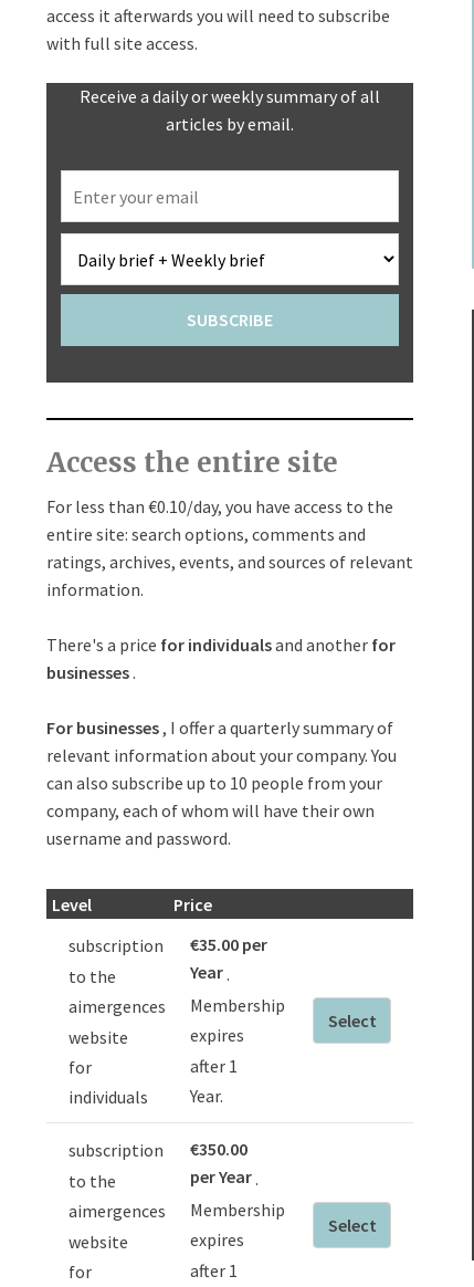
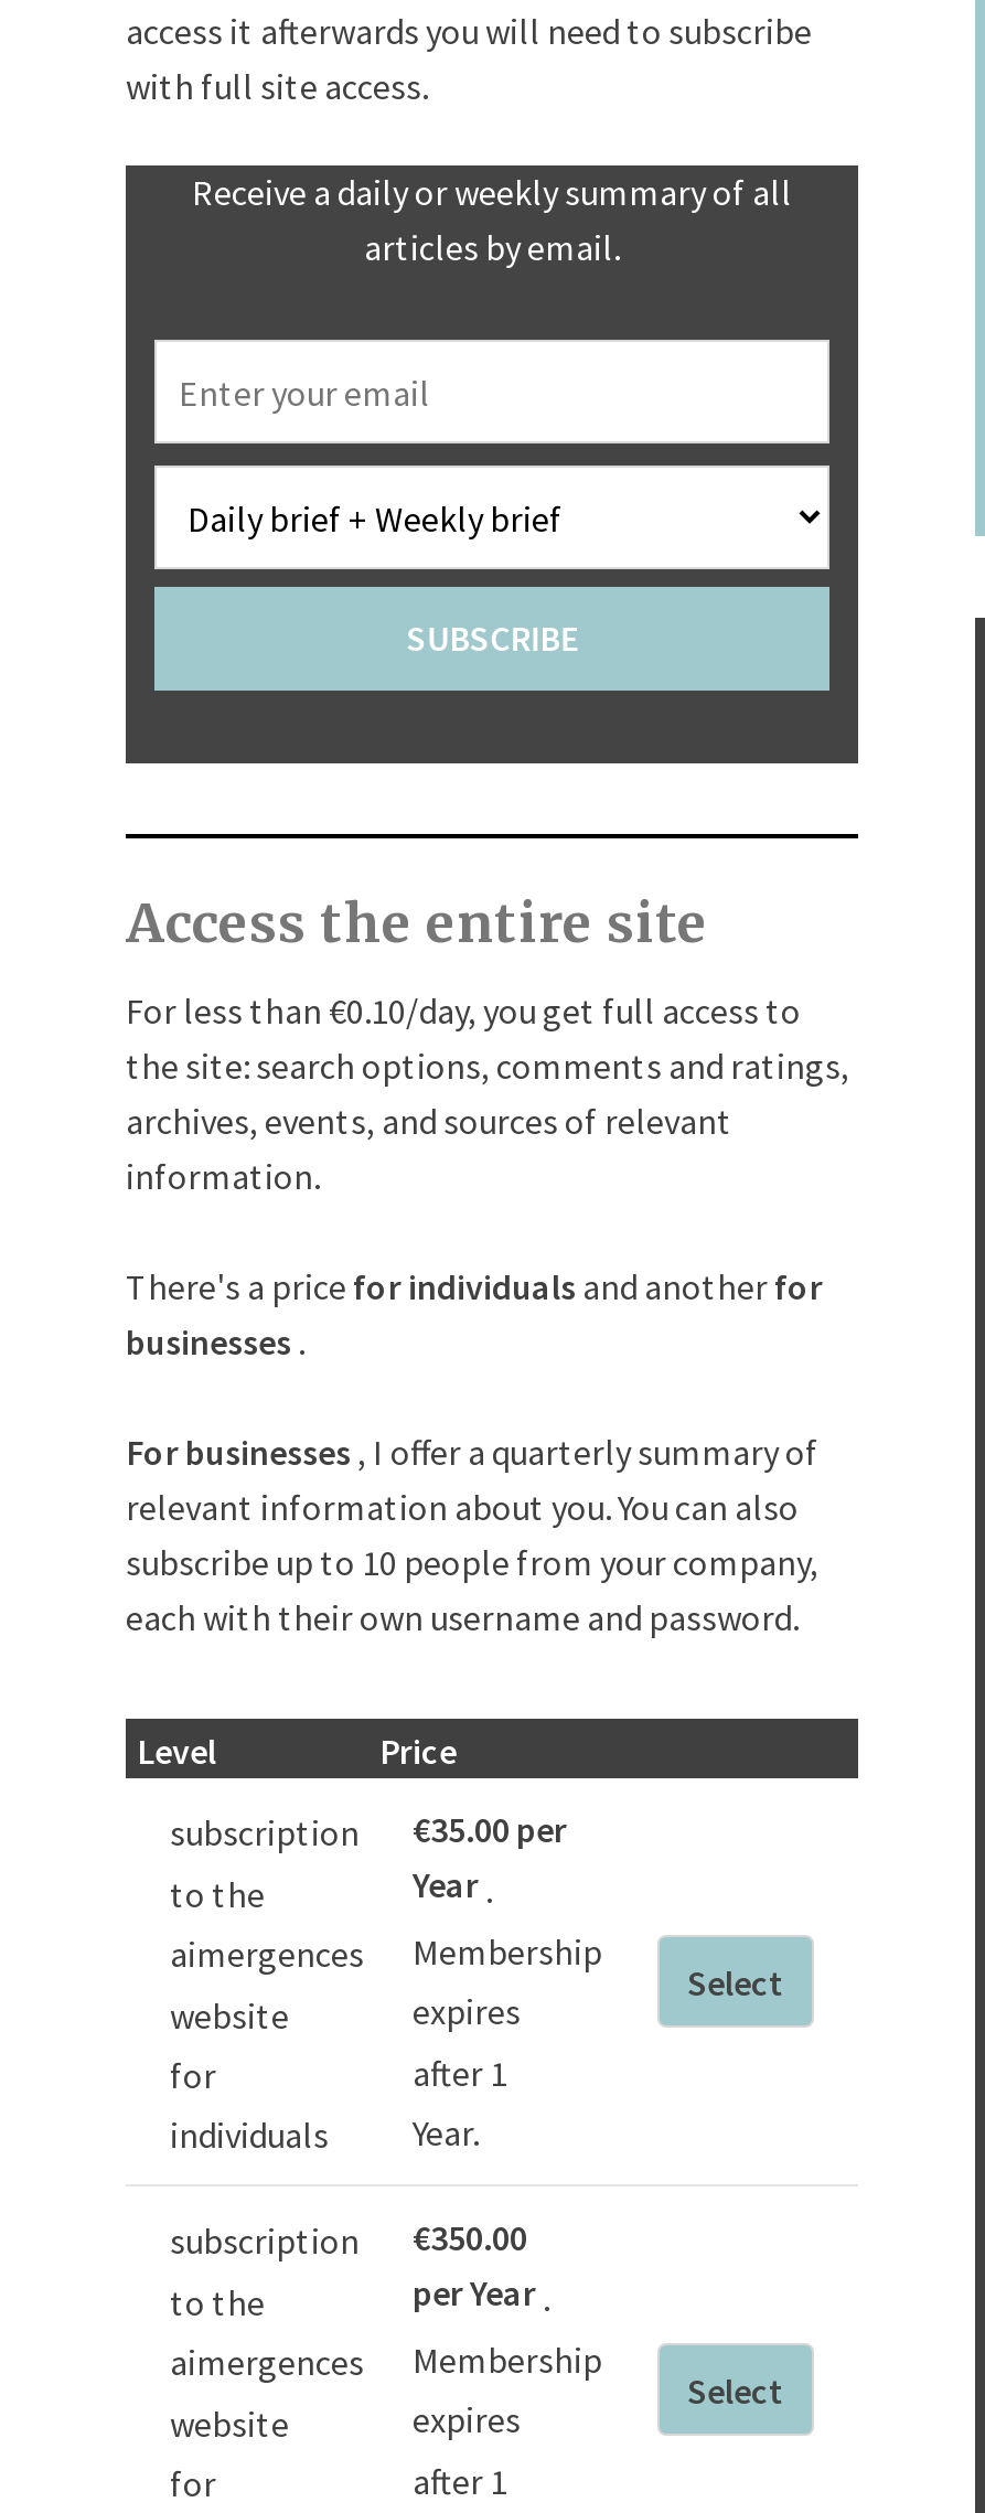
- For less than €0.10/day, you have access to the
- entire site: search options, comments and
- ratings, archives, events, and sources of relevant
+ For less than €0.10/day, you get full access to
+ the site: search options, comments and ratings,
+ archives, events, and sources of relevant

- relevant information about your company. You
- can also subscribe up to 10 people from your
- company, each of whom will have their own
- username and password.
+ relevant information about you. You can also
+ subscribe up to 10 people from your company,
+ each with their own username and password.
